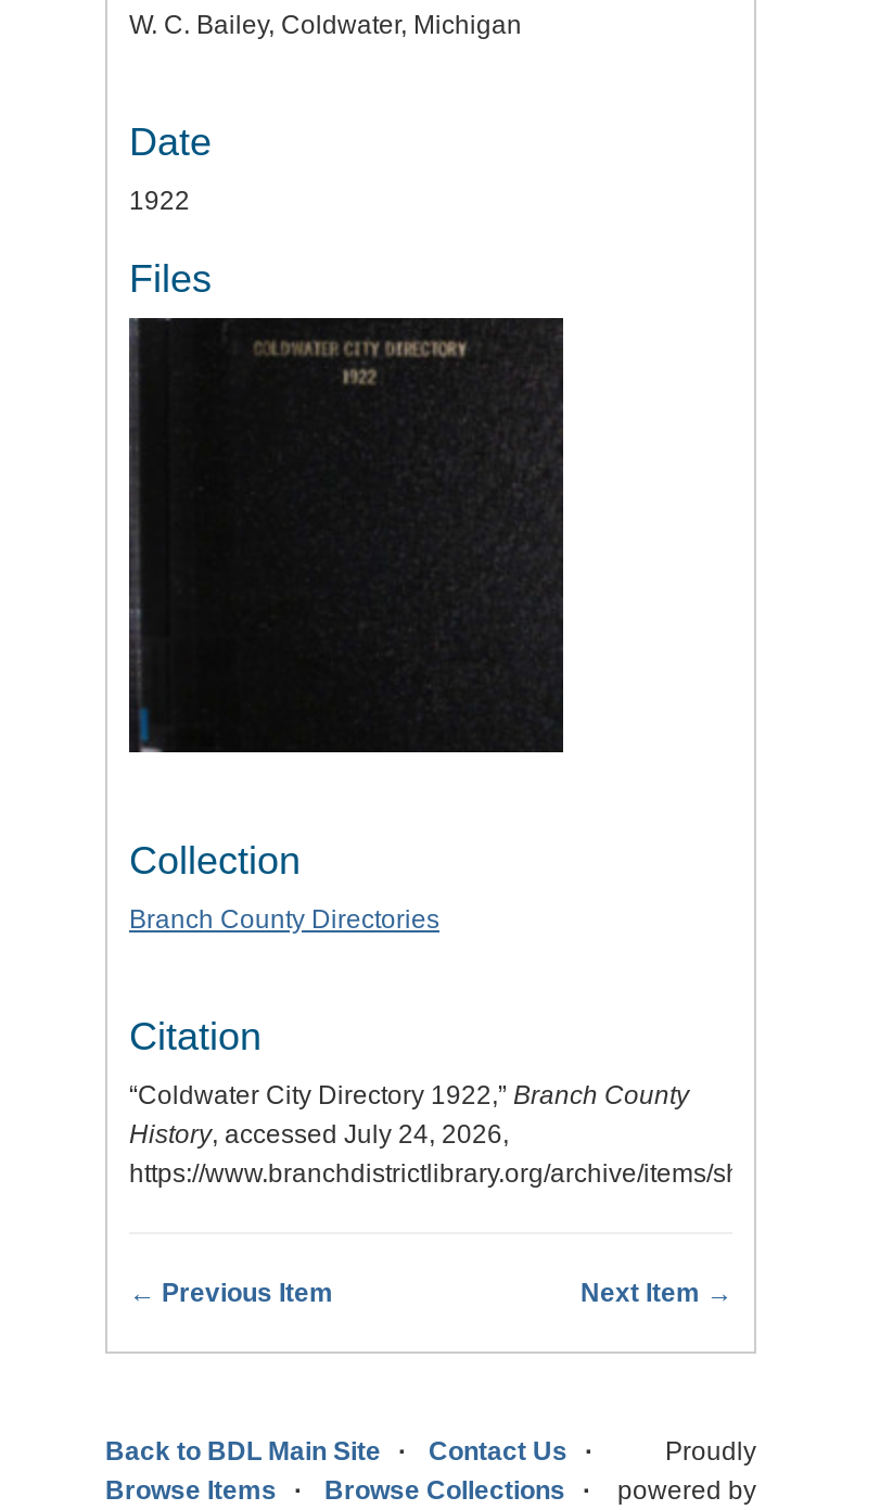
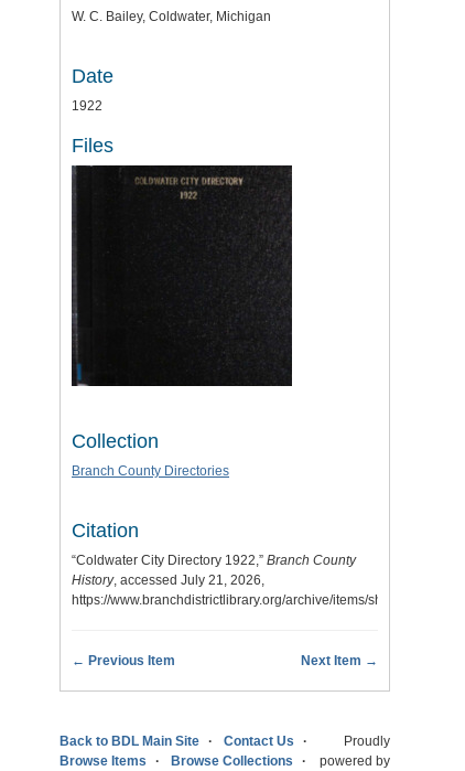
- History, accessed July 24, 2026,
+ History, accessed July 21, 2026,
